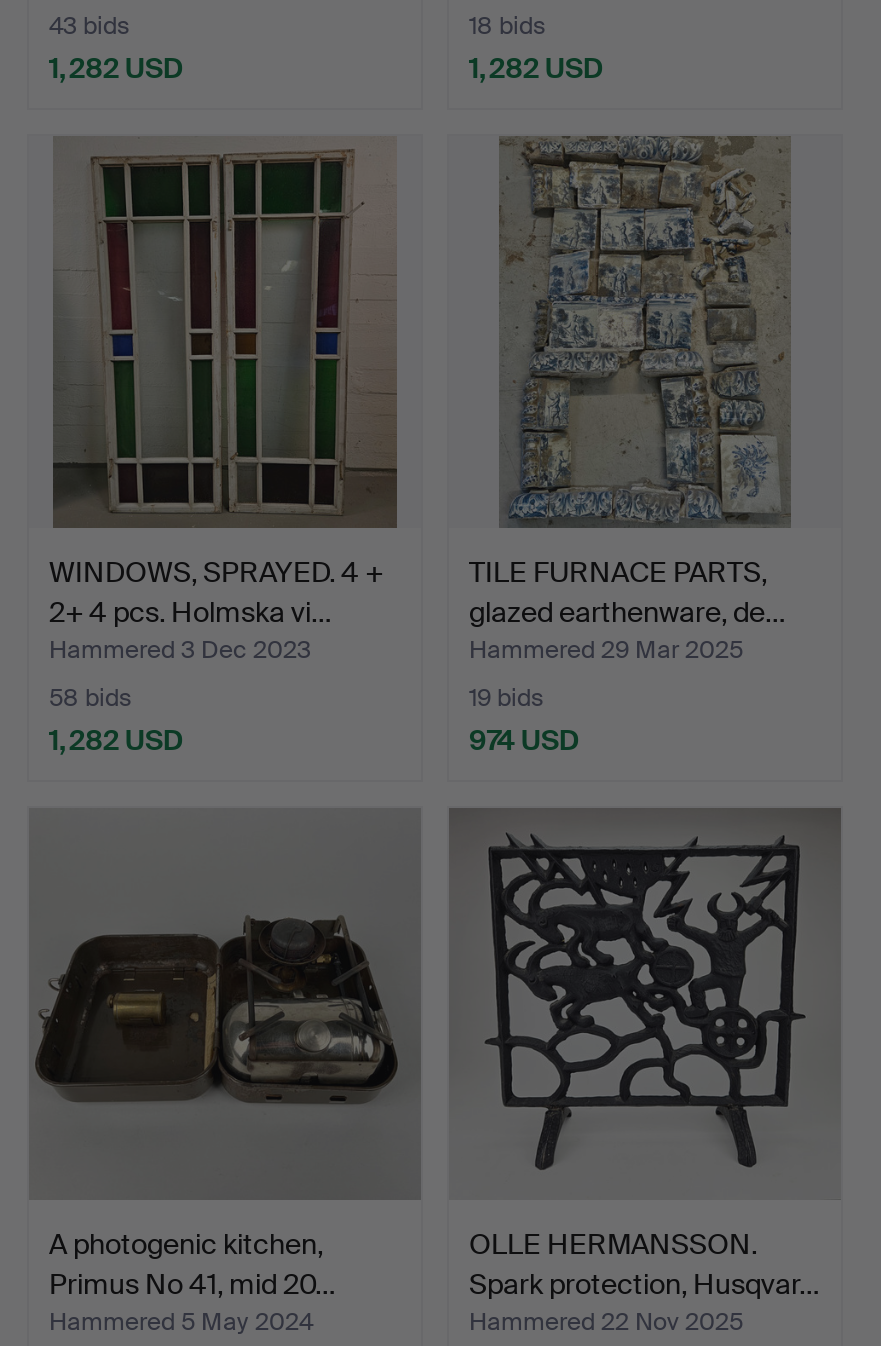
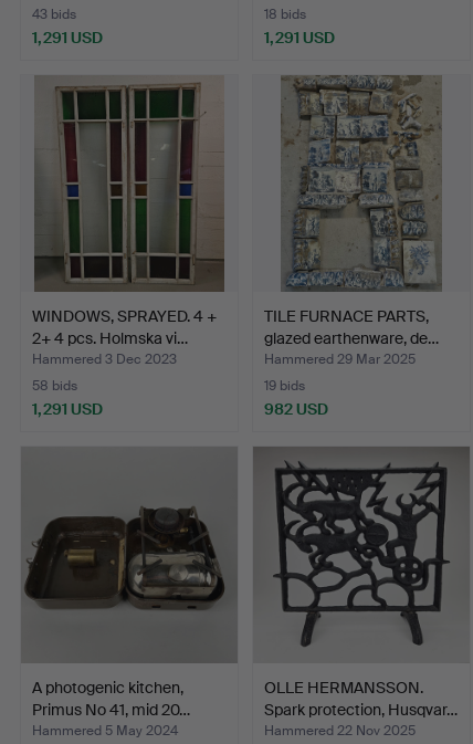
- 1,282 USD
+ 1,291 USD

- 1,282 USD
+ 1,291 USD

- 1,282 USD
+ 1,291 USD

- 974 USD
+ 982 USD
